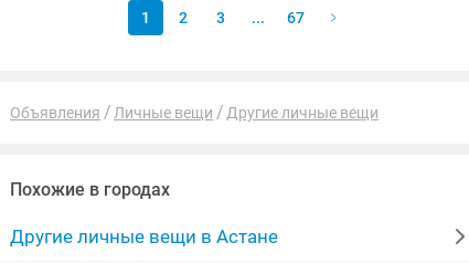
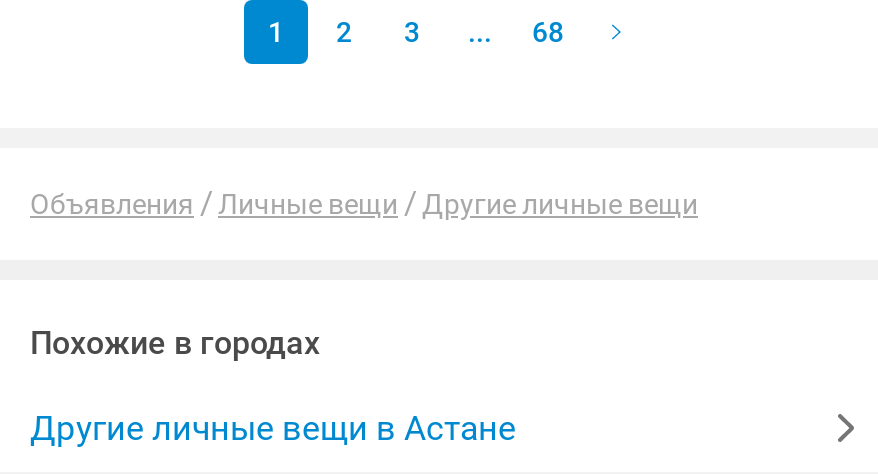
- 67
+ 68
